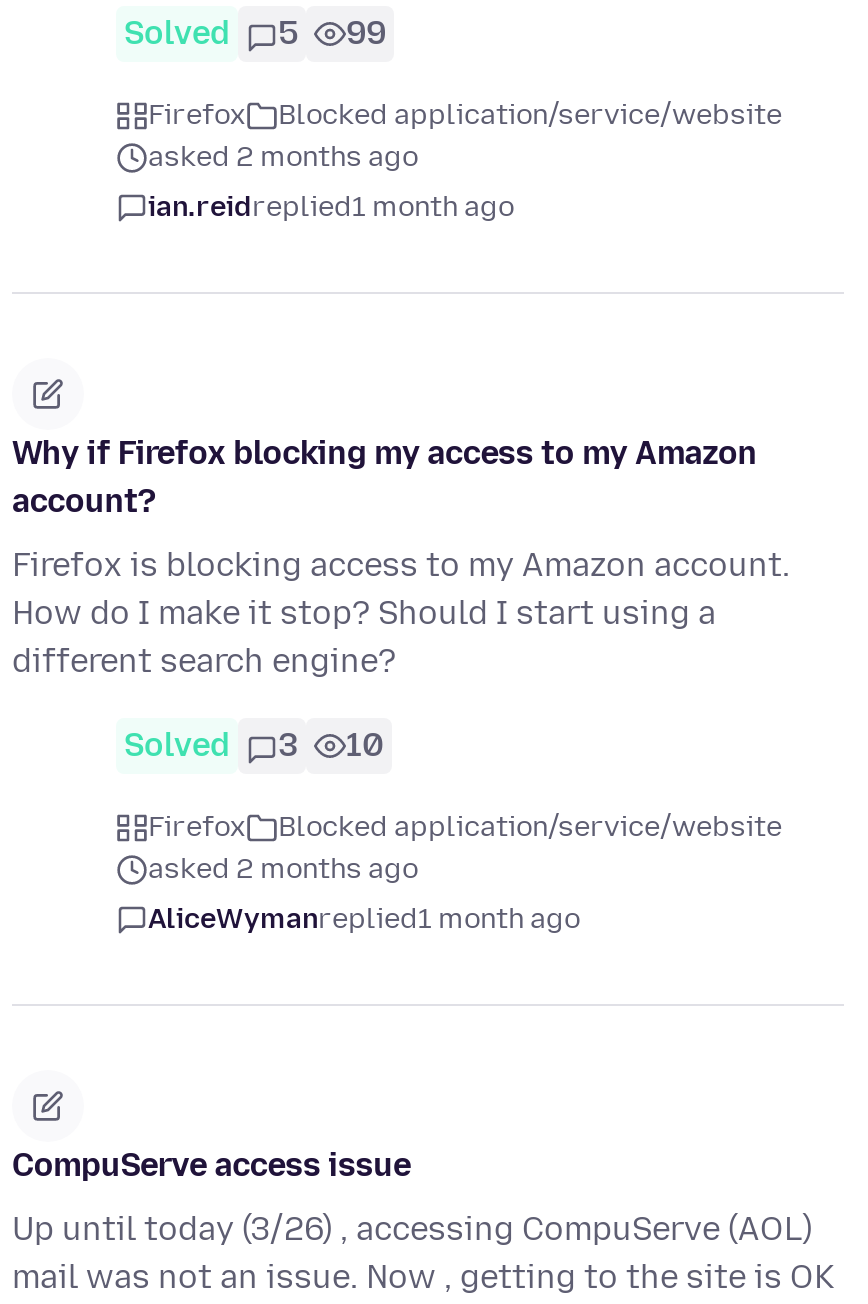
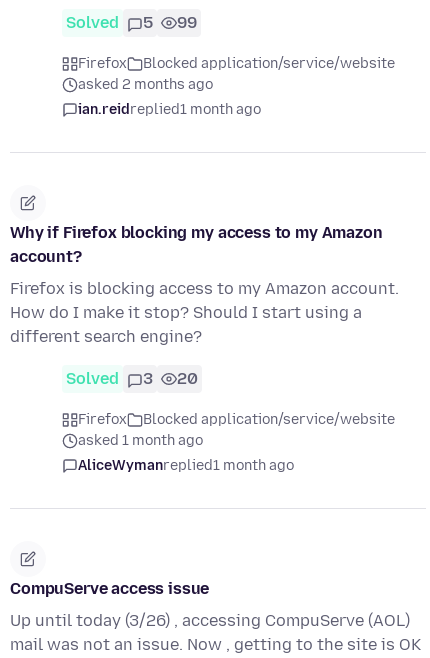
- Solved 3 10
+ Solved 3 20

- asked 2 months ago
+ asked 1 month ago
